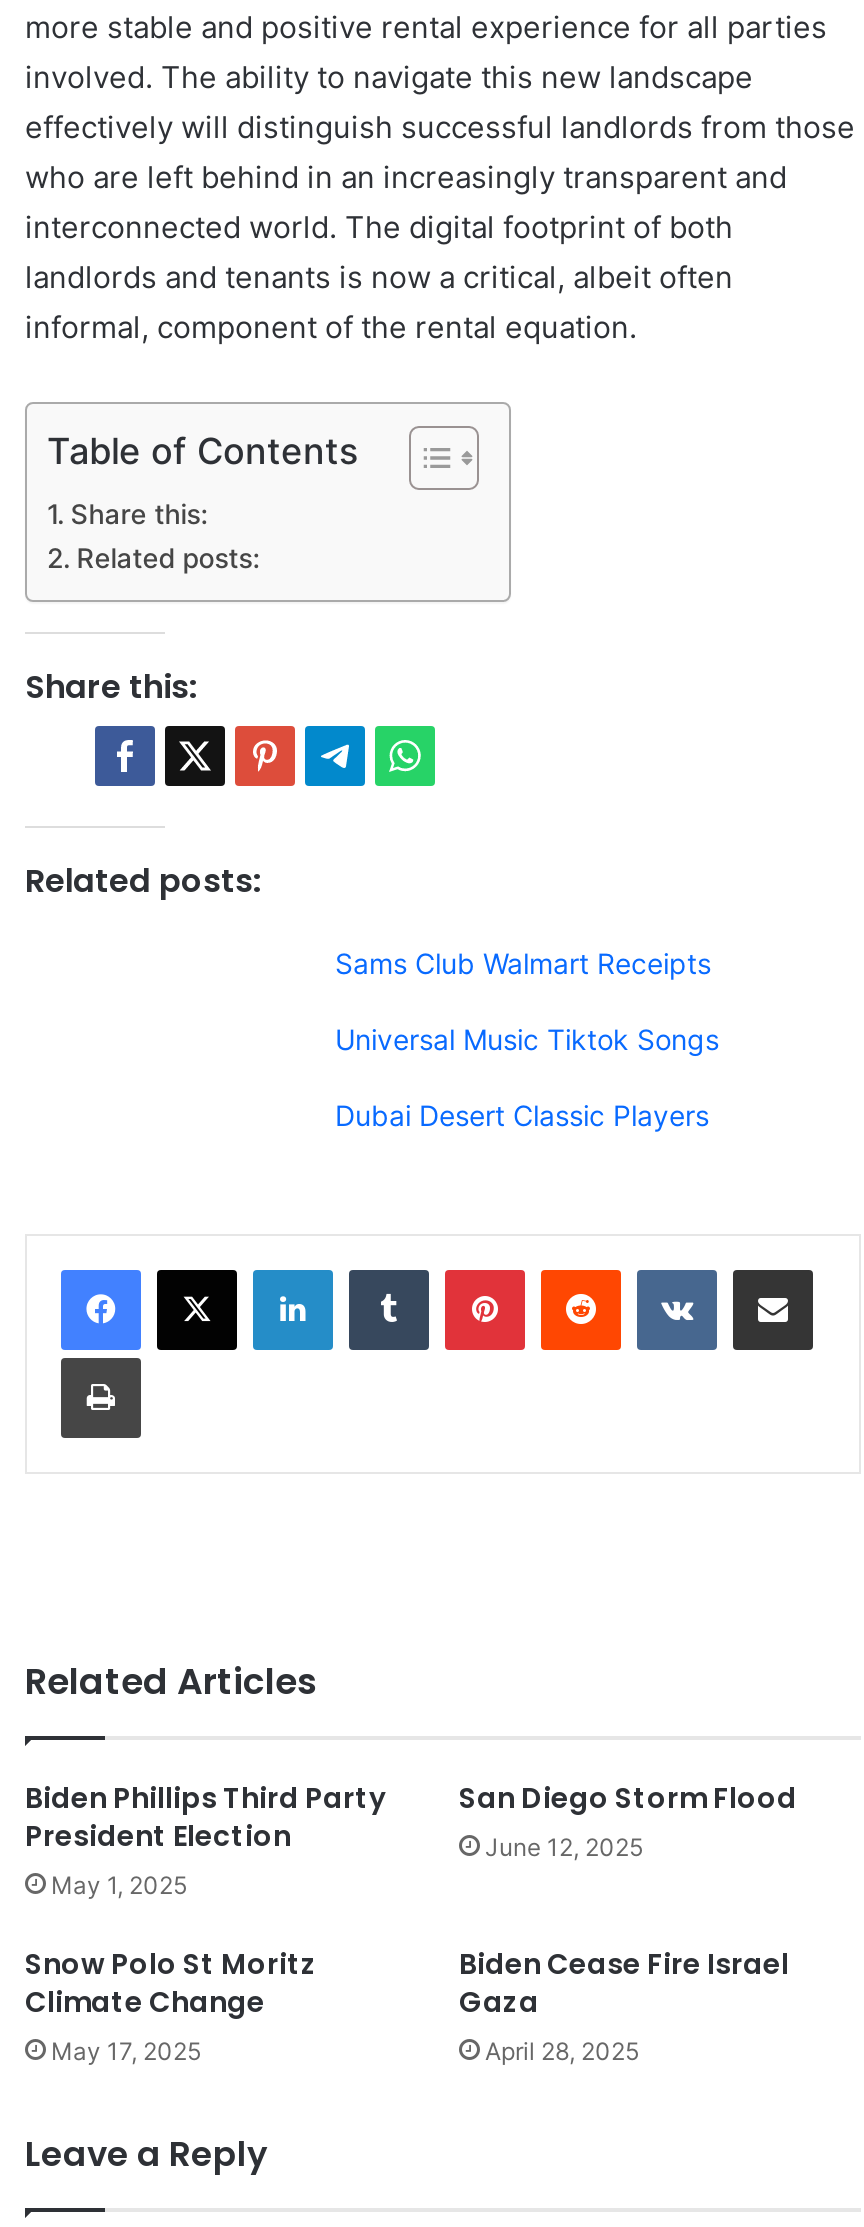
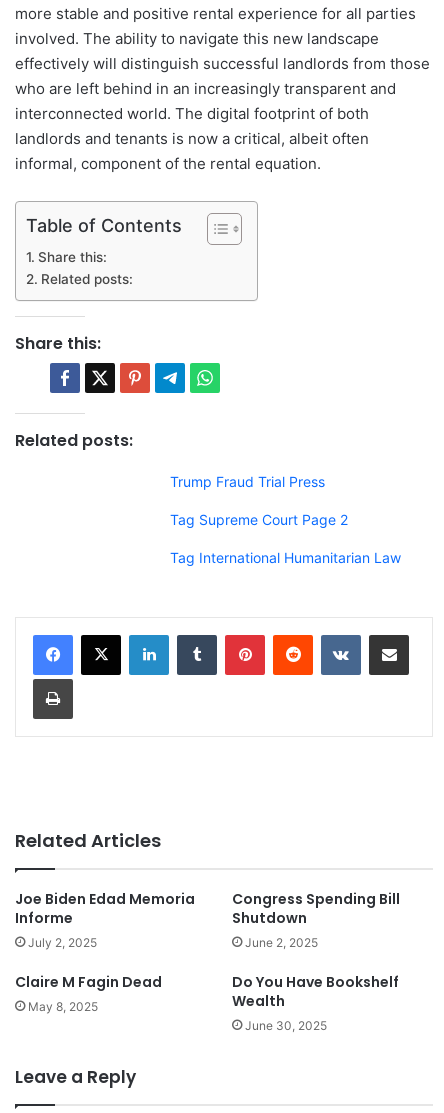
- Sams Club Walmart Receipts
+ Trump Fraud Trial Press

- Universal Music Tiktok Songs
+ Tag Supreme Court Page 2

- Dubai Desert Classic Players
+ Tag International Humanitarian Law

- Biden Phillips Third Party
- President Election
- May 1, 2025
+ Joe Biden Edad Memoria
+ Informe
+ July 2, 2025

- San Diego Storm Flood
- June 12, 2025
+ Congress Spending Bill
+ Shutdown
+ June 2, 2025

- Snow Polo St Moritz
- Climate Change
- May 17, 2025
+ Claire M Fagin Dead
+ May 8, 2025

- Biden Cease Fire Israel
- Gaza
- April 28, 2025
+ Do You Have Bookshelf
+ Wealth
+ June 30, 2025
